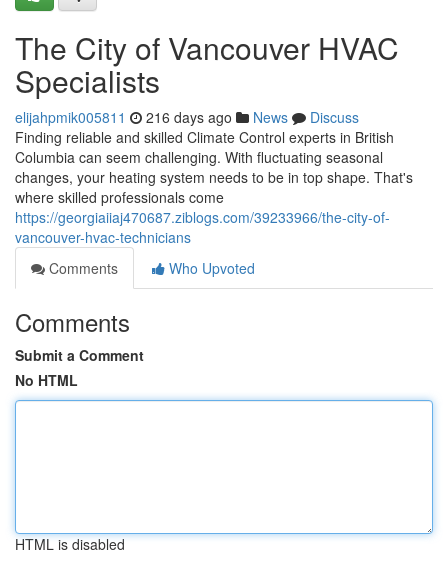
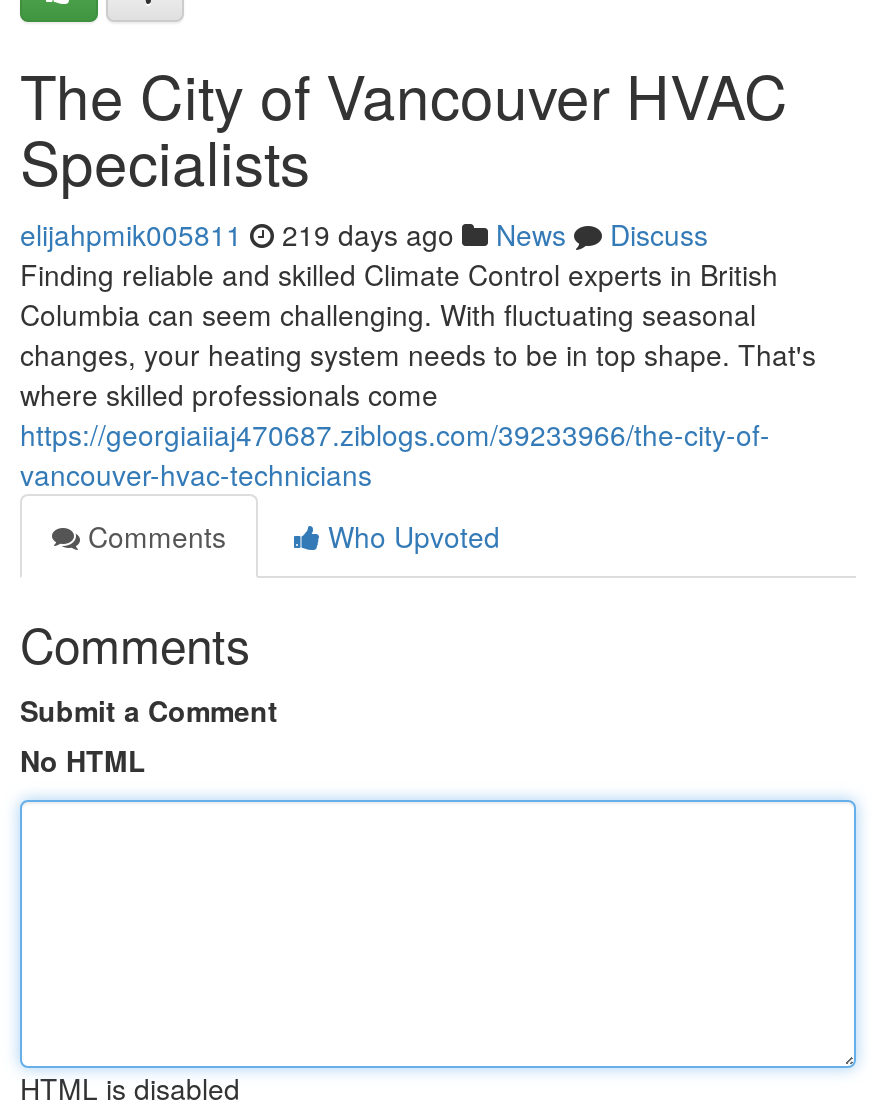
- elijahpmik005811 216 days ago News Discuss
+ elijahpmik005811 219 days ago News Discuss
